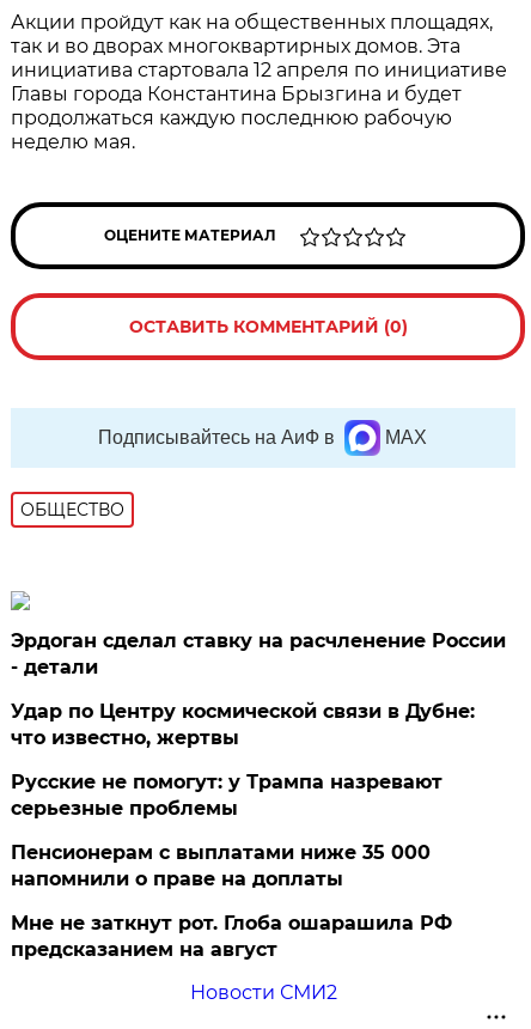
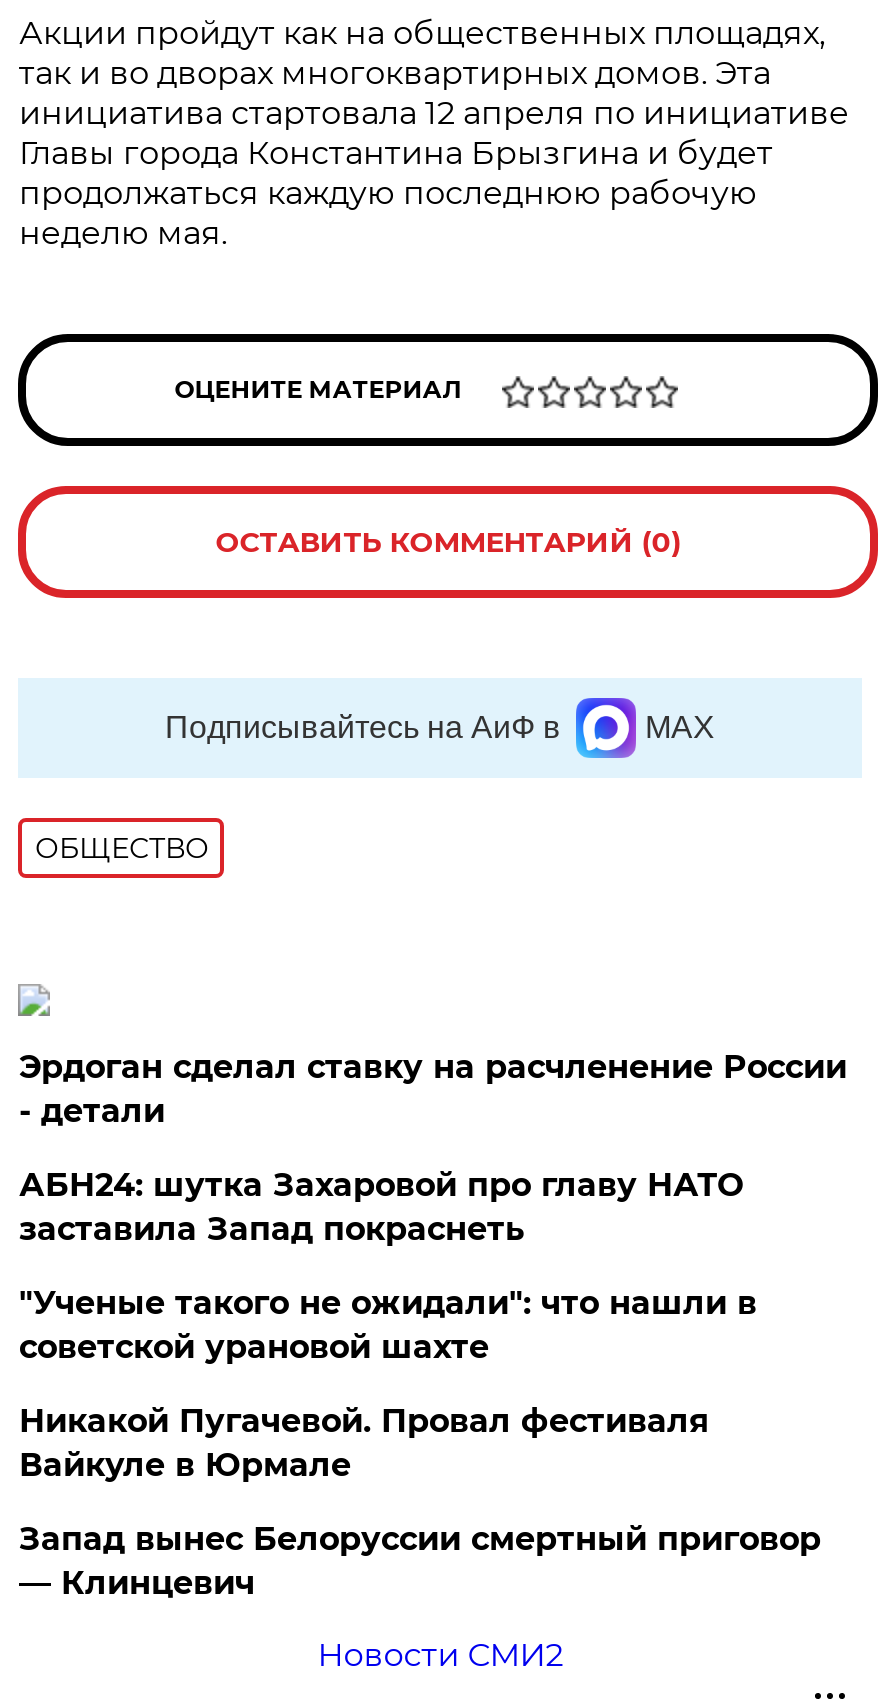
- Удар по Центру космической связи в Дубне:
- что известно, жертвы
+ АБН24: шутка Захаровой про главу НАТО
+ заставила Запад покраснеть

- Русские не помогут: у Трампа назревают
- серьезные проблемы
+ "Ученые такого не ожидали": что нашли в
+ советской урановой шахте

- Пенсионерам с выплатами ниже 35 000
- напомнили о праве на доплаты
+ Никакой Пугачевой. Провал фестиваля
+ Вайкуле в Юрмале

- Мне не заткнут рот. Глоба ошарашила РФ
- предсказанием на август
+ Запад вынес Белоруссии смертный приговор
+ — Клинцевич
